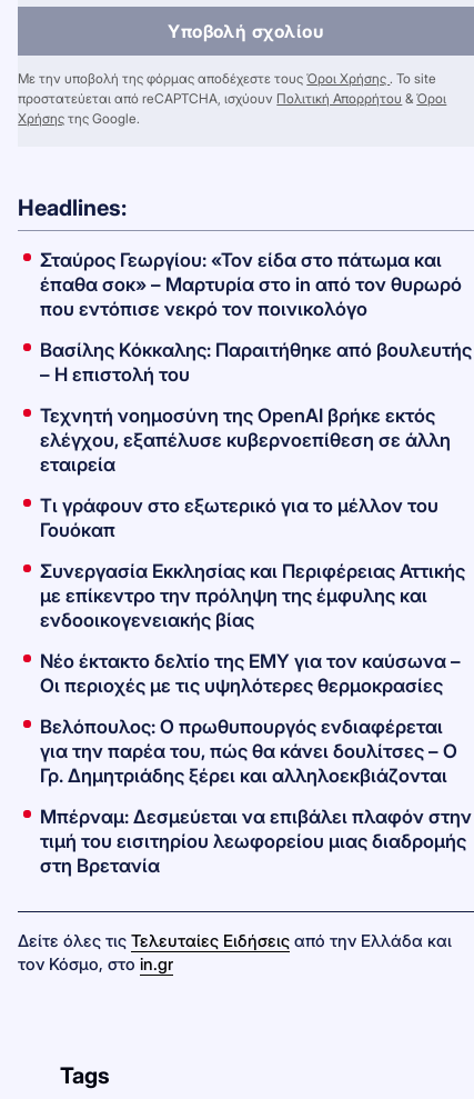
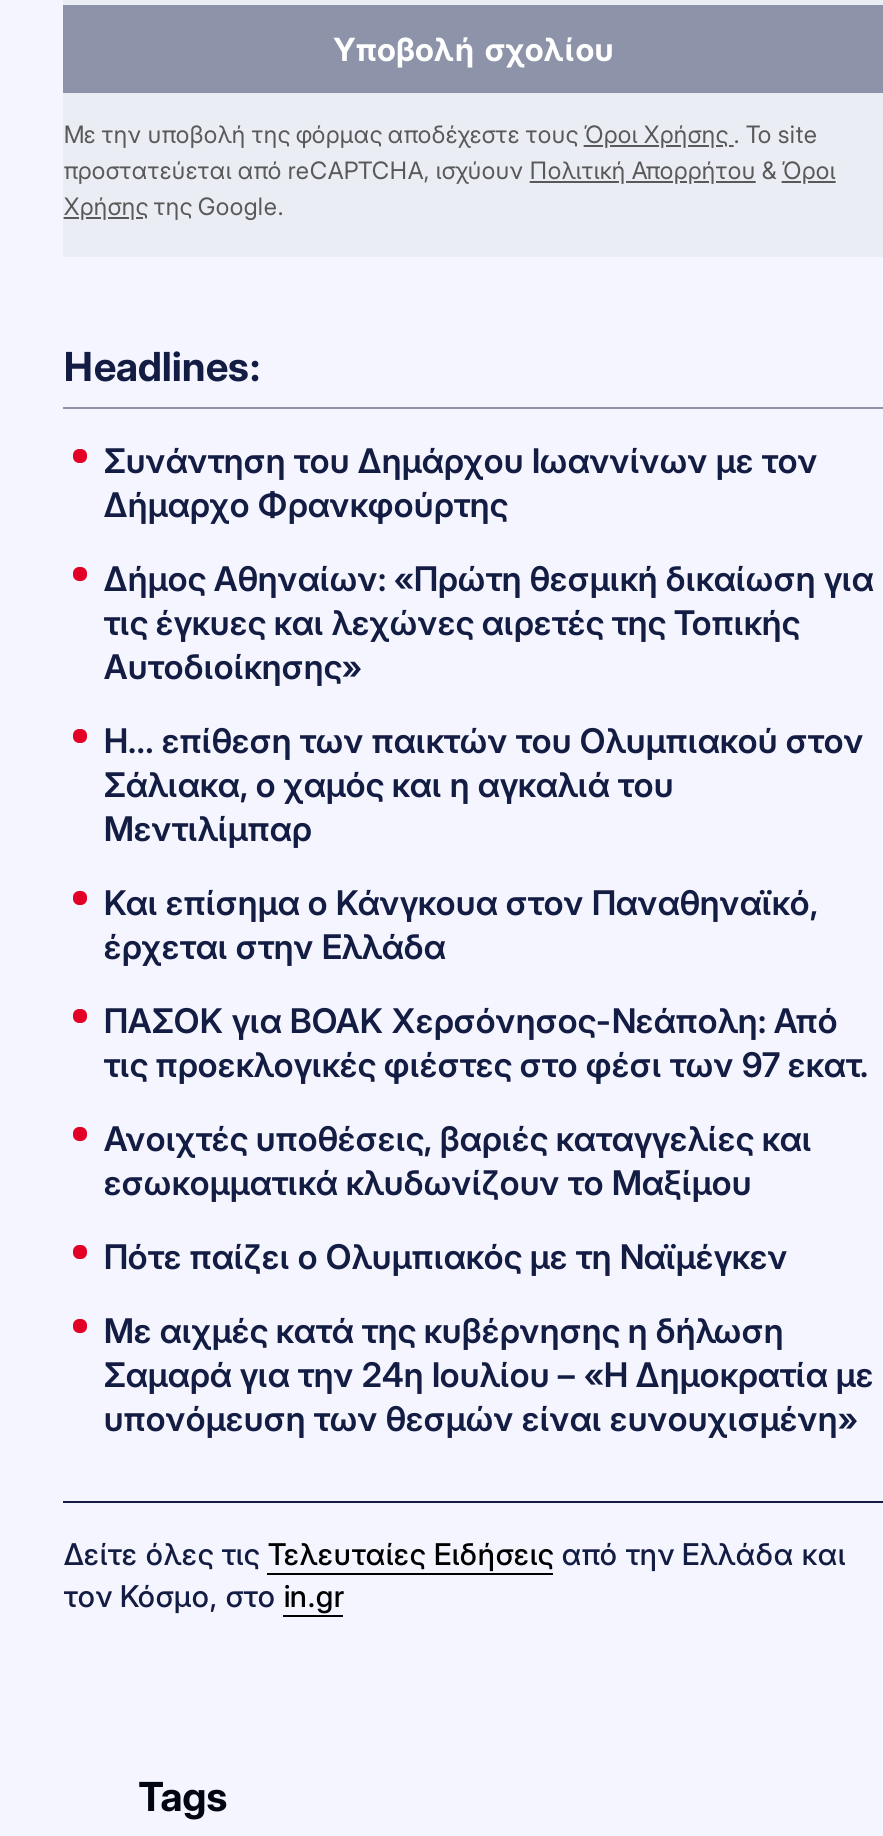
- Σταύρος Γεωργίου: «Τον είδα στο πάτωμα και
- έπαθα σοκ» – Μαρτυρία στο in από τον θυρωρό
- που εντόπισε νεκρό τον ποινικολόγο
+ Συνάντηση του Δημάρχου Ιωαννίνων με τον
+ Δήμαρχο Φρανκφούρτης

- Βασίλης Κόκκαλης: Παραιτήθηκε από βουλευτής
- – Η επιστολή του
+ Δήμος Αθηναίων: «Πρώτη θεσμική δικαίωση για
+ τις έγκυες και λεχώνες αιρετές της Τοπικής
+ Αυτοδιοίκησης»

- Τεχνητή νοημοσύνη της OpenAI βρήκε εκτός
- ελέγχου, εξαπέλυσε κυβερνοεπίθεση σε άλλη
- εταιρεία
+ Η… επίθεση των παικτών του Ολυμπιακού στον
+ Σάλιακα, ο χαμός και η αγκαλιά του
+ Μεντιλίμπαρ

- Τι γράφουν στο εξωτερικό για το μέλλον του
- Γουόκαπ
+ Και επίσημα ο Κάνγκουα στον Παναθηναϊκό,
+ έρχεται στην Ελλάδα

- Συνεργασία Εκκλησίας και Περιφέρειας Αττικής
- με επίκεντρο την πρόληψη της έμφυλης και
- ενδοοικογενειακής βίας
+ ΠΑΣΟΚ για ΒΟΑΚ Χερσόνησος-Νεάπολη: Από
+ τις προεκλογικές φιέστες στο φέσι των 97 εκατ.

- Νέο έκτακτο δελτίο της ΕΜΥ για τον καύσωνα –
- Οι περιοχές με τις υψηλότερες θερμοκρασίες
+ Ανοιχτές υποθέσεις, βαριές καταγγελίες και
+ εσωκομματικά κλυδωνίζουν το Μαξίμου

- Βελόπουλος: Ο πρωθυπουργός ενδιαφέρεται
- για την παρέα του, πώς θα κάνει δουλίτσες – Ο
- Γρ. Δημητριάδης ξέρει και αλληλοεκβιάζονται
+ Πότε παίζει ο Ολυμπιακός με τη Ναϊμέγκεν

- Μπέρναμ: Δεσμεύεται να επιβάλει πλαφόν στην
- τιμή του εισιτηρίου λεωφορείου μιας διαδρομής
- στη Βρετανία
+ Με αιχμές κατά της κυβέρνησης η δήλωση
+ Σαμαρά για την 24η Ιουλίου – «Η Δημοκρατία με
+ υπονόμευση των θεσμών είναι ευνουχισμένη»
